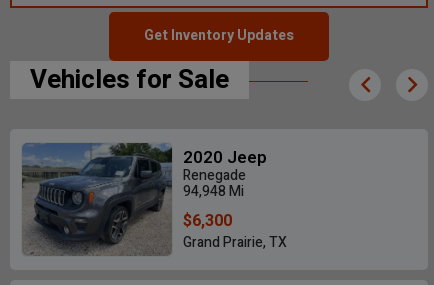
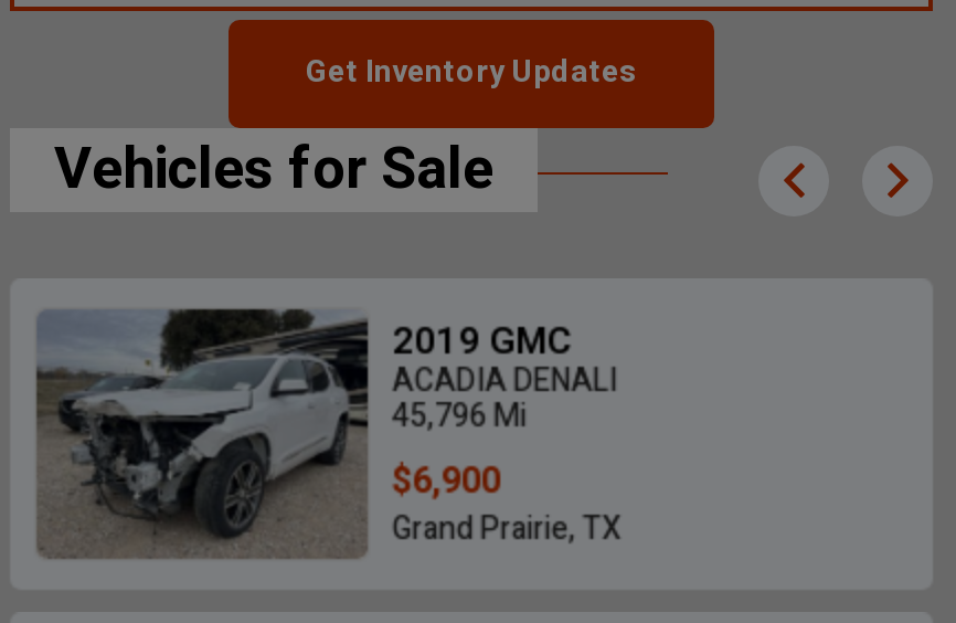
- [image]
- 2020 Jeep
- Renegade
- 94,948 Mi
- $6,300
+ [image]
+ 2019 GMC
+ ACADIA DENALI
+ 45,796 Mi
+ $6,900
